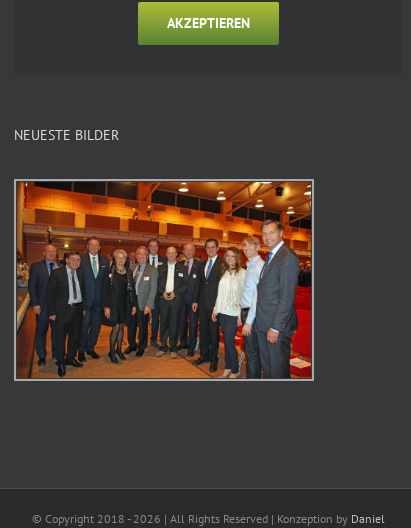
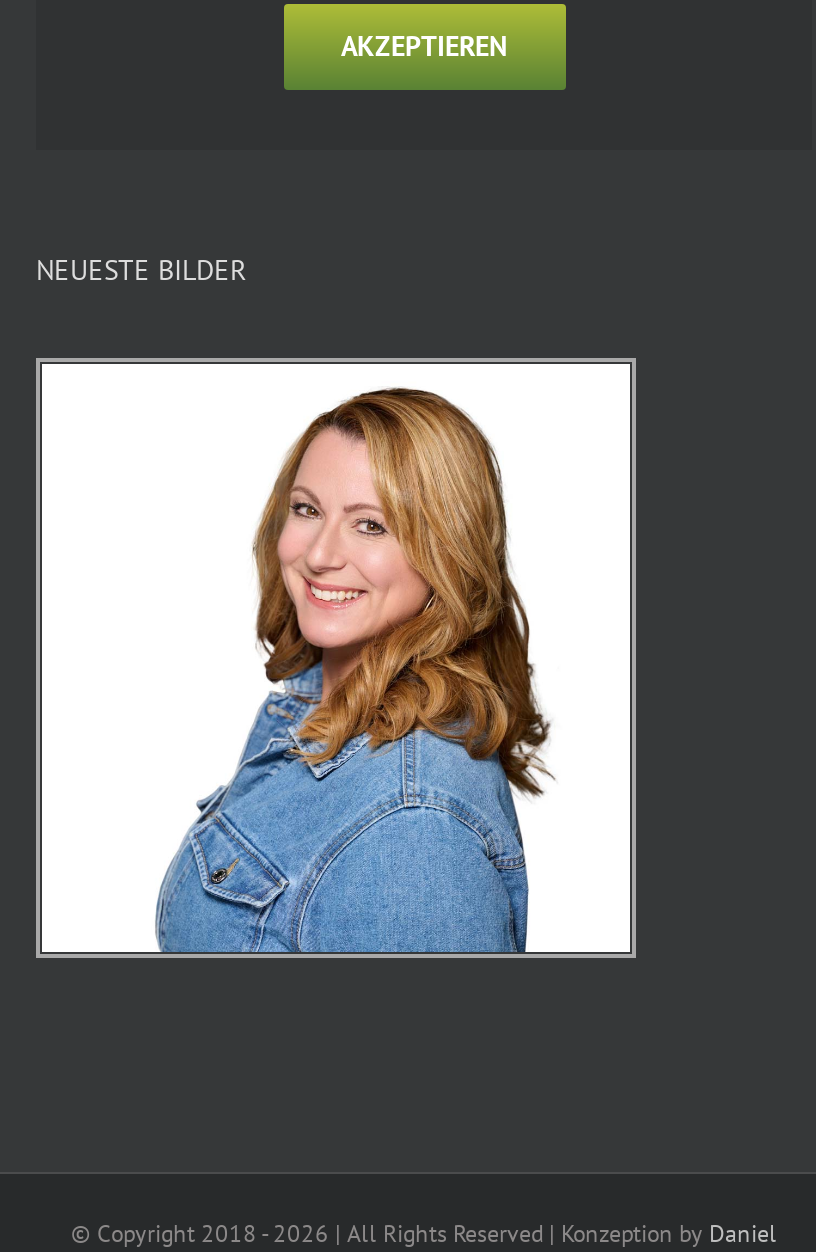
- [image]
+ [image]
